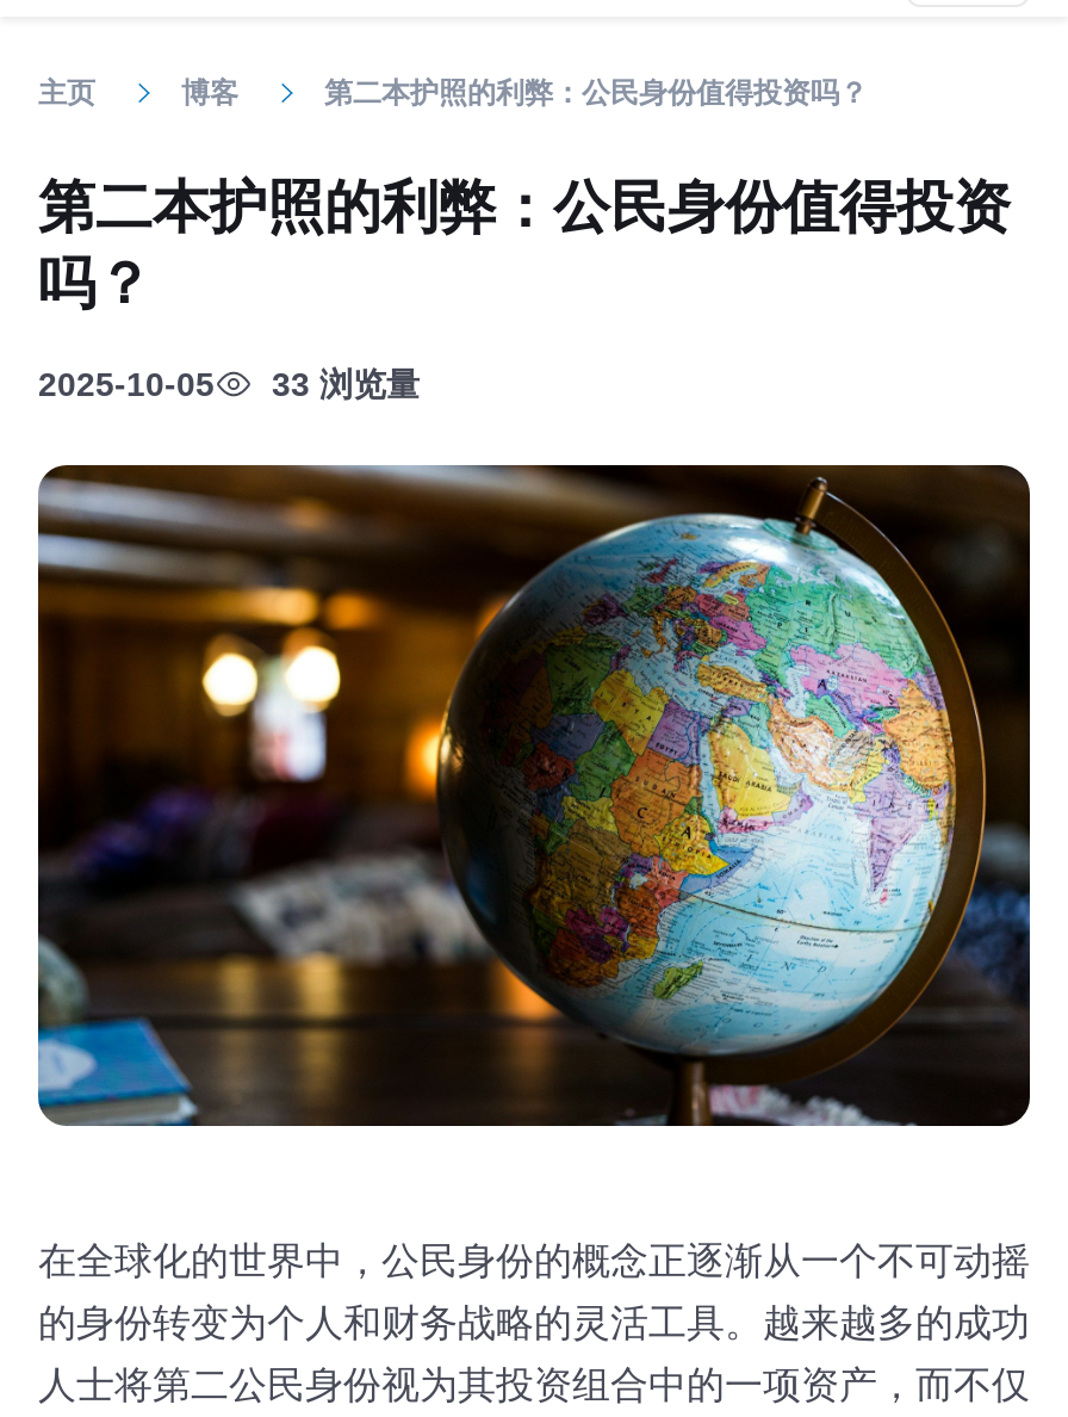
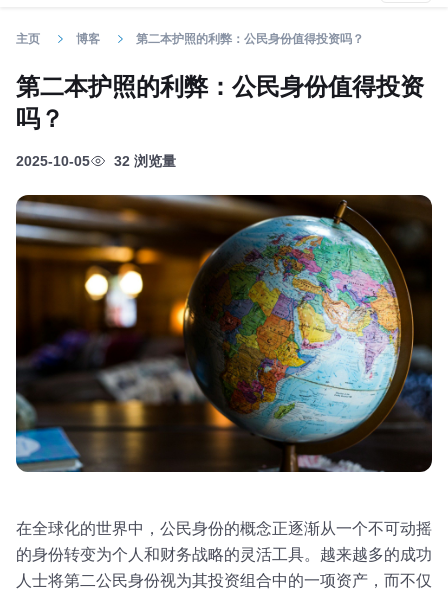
- 2025-10-05 33 浏览量
+ 2025-10-05 32 浏览量
